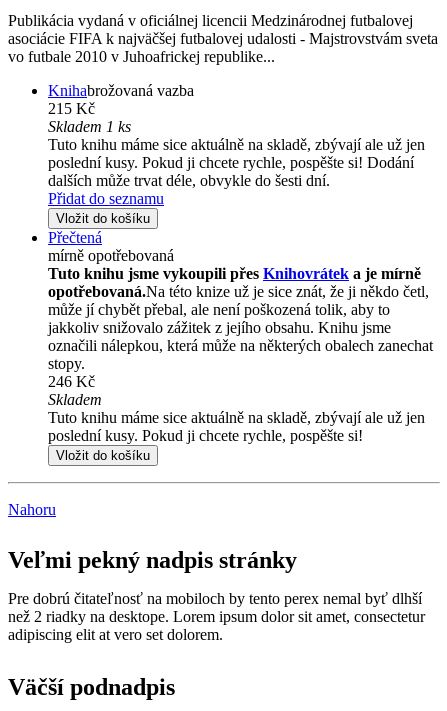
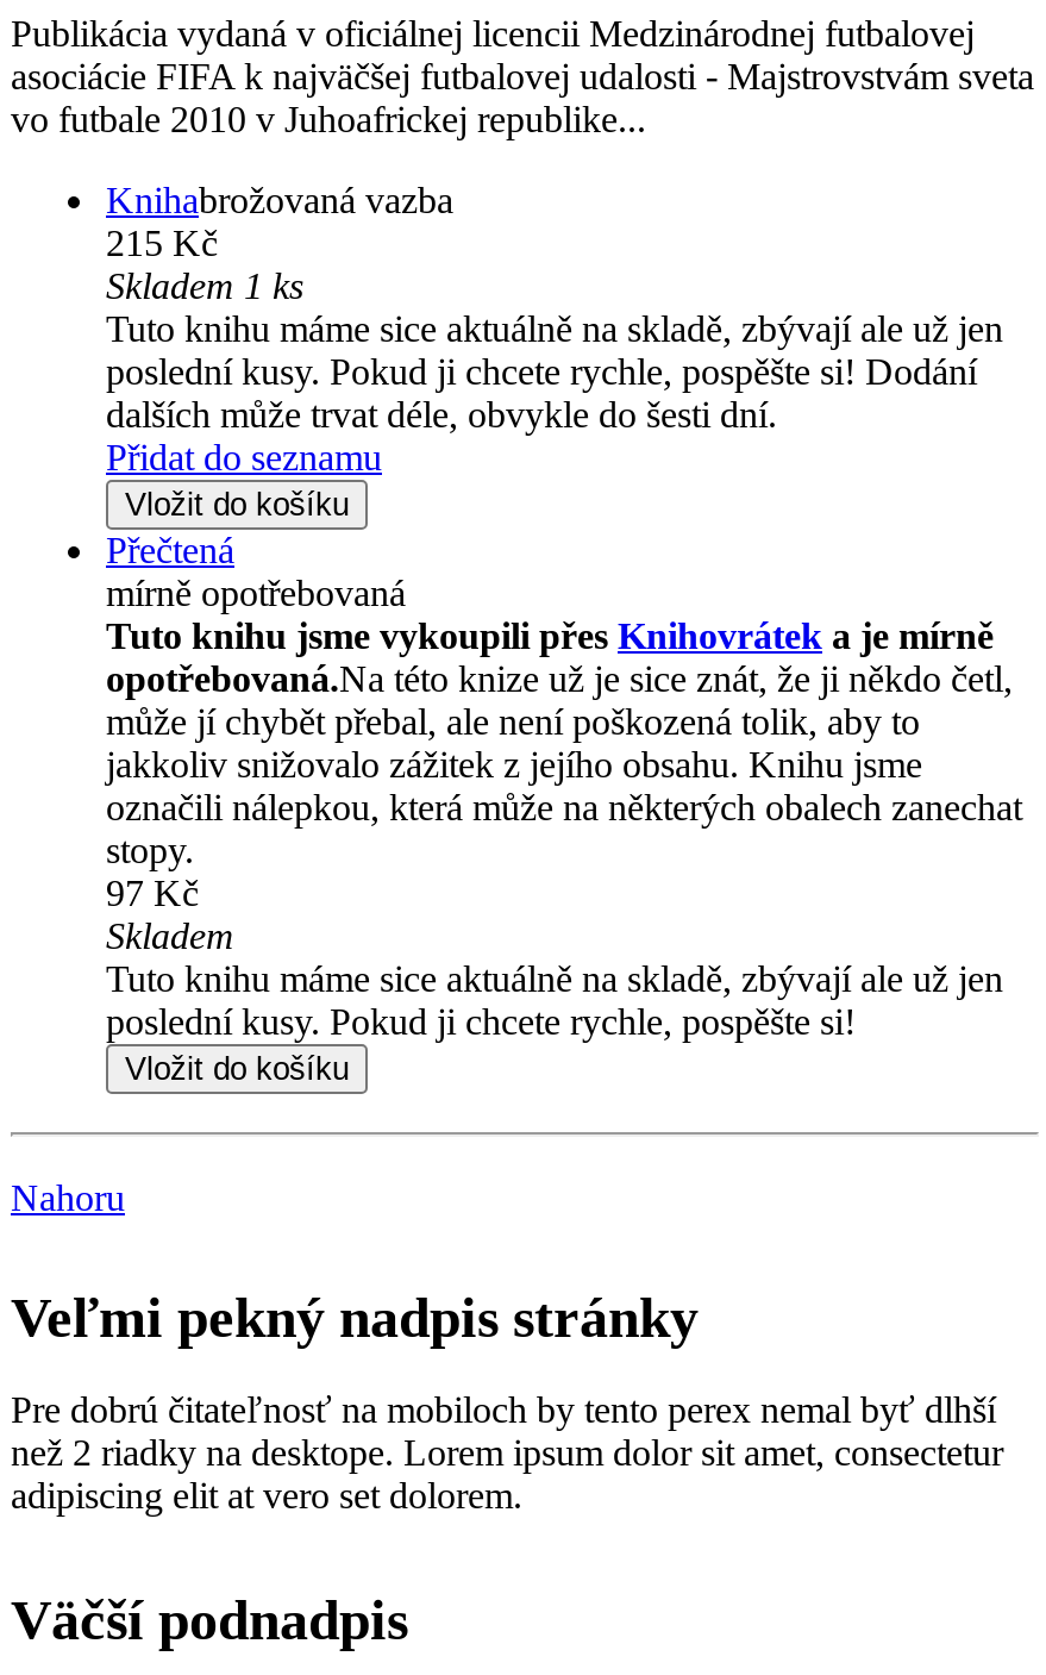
- 246 Kč
+ 97 Kč
